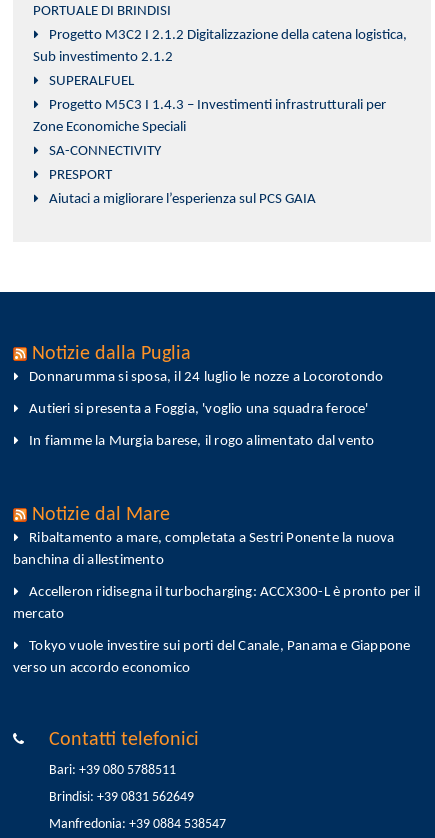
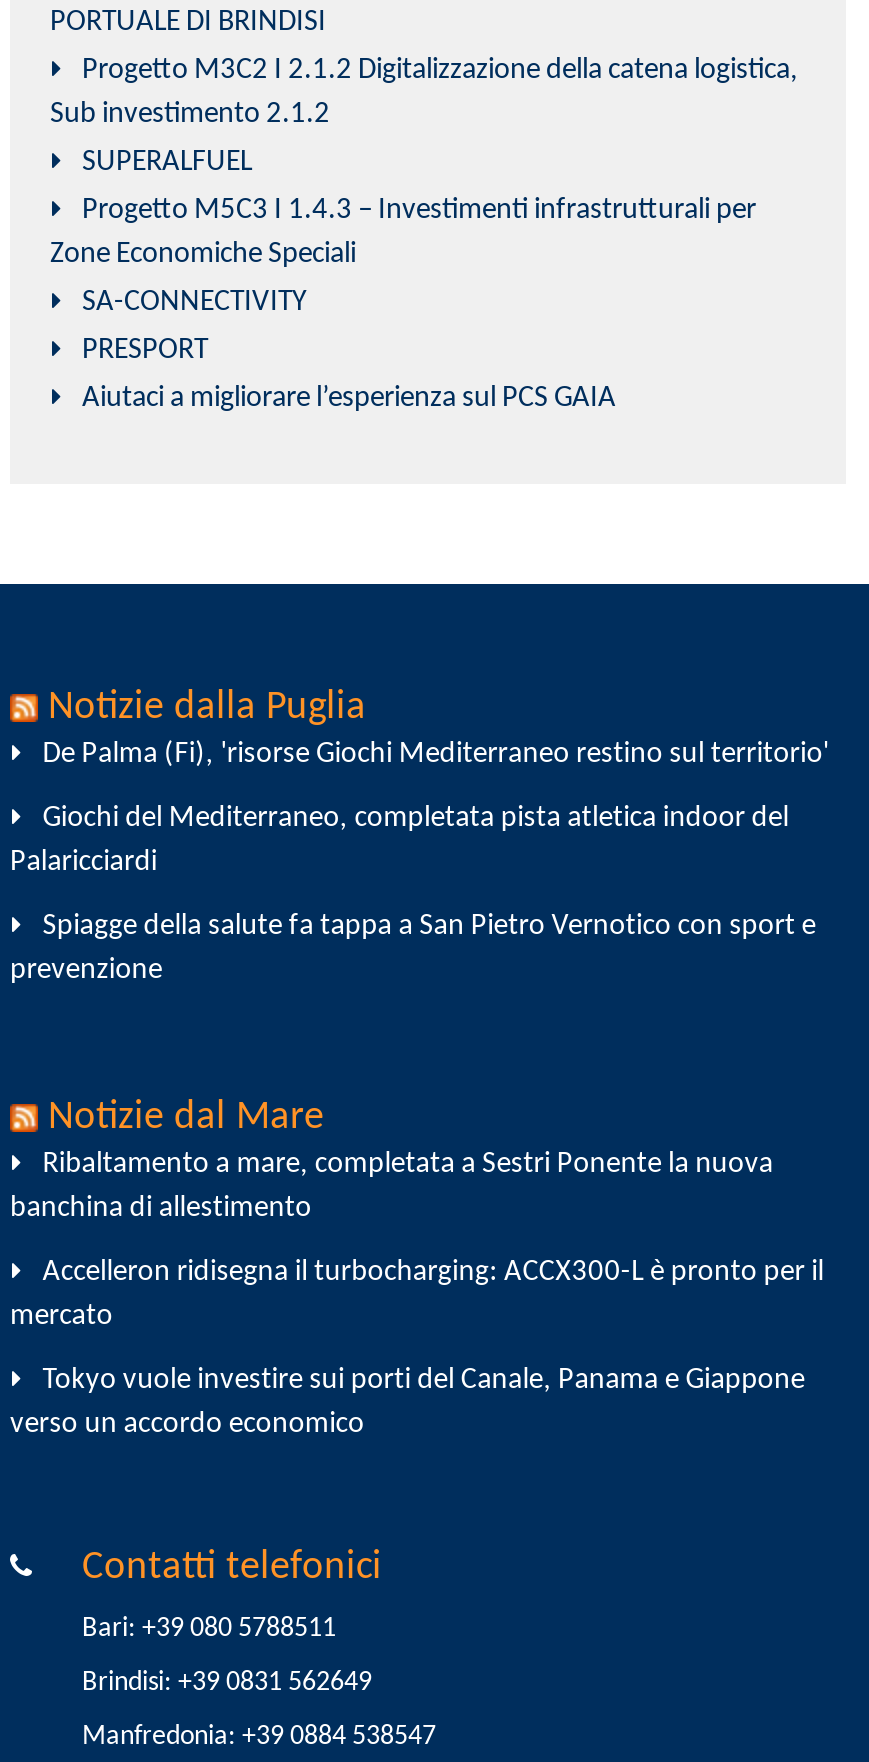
- Donnarumma si sposa, il 24 luglio le nozze a Locorotondo
- Autieri si presenta a Foggia, 'voglio una squadra feroce'
- In fiamme la Murgia barese, il rogo alimentato dal vento
+ De Palma (Fi), 'risorse Giochi Mediterraneo restino sul territorio'
+ Giochi del Mediterraneo, completata pista atletica indoor del
+ Palaricciardi
+ Spiagge della salute fa tappa a San Pietro Vernotico con sport e
+ prevenzione
